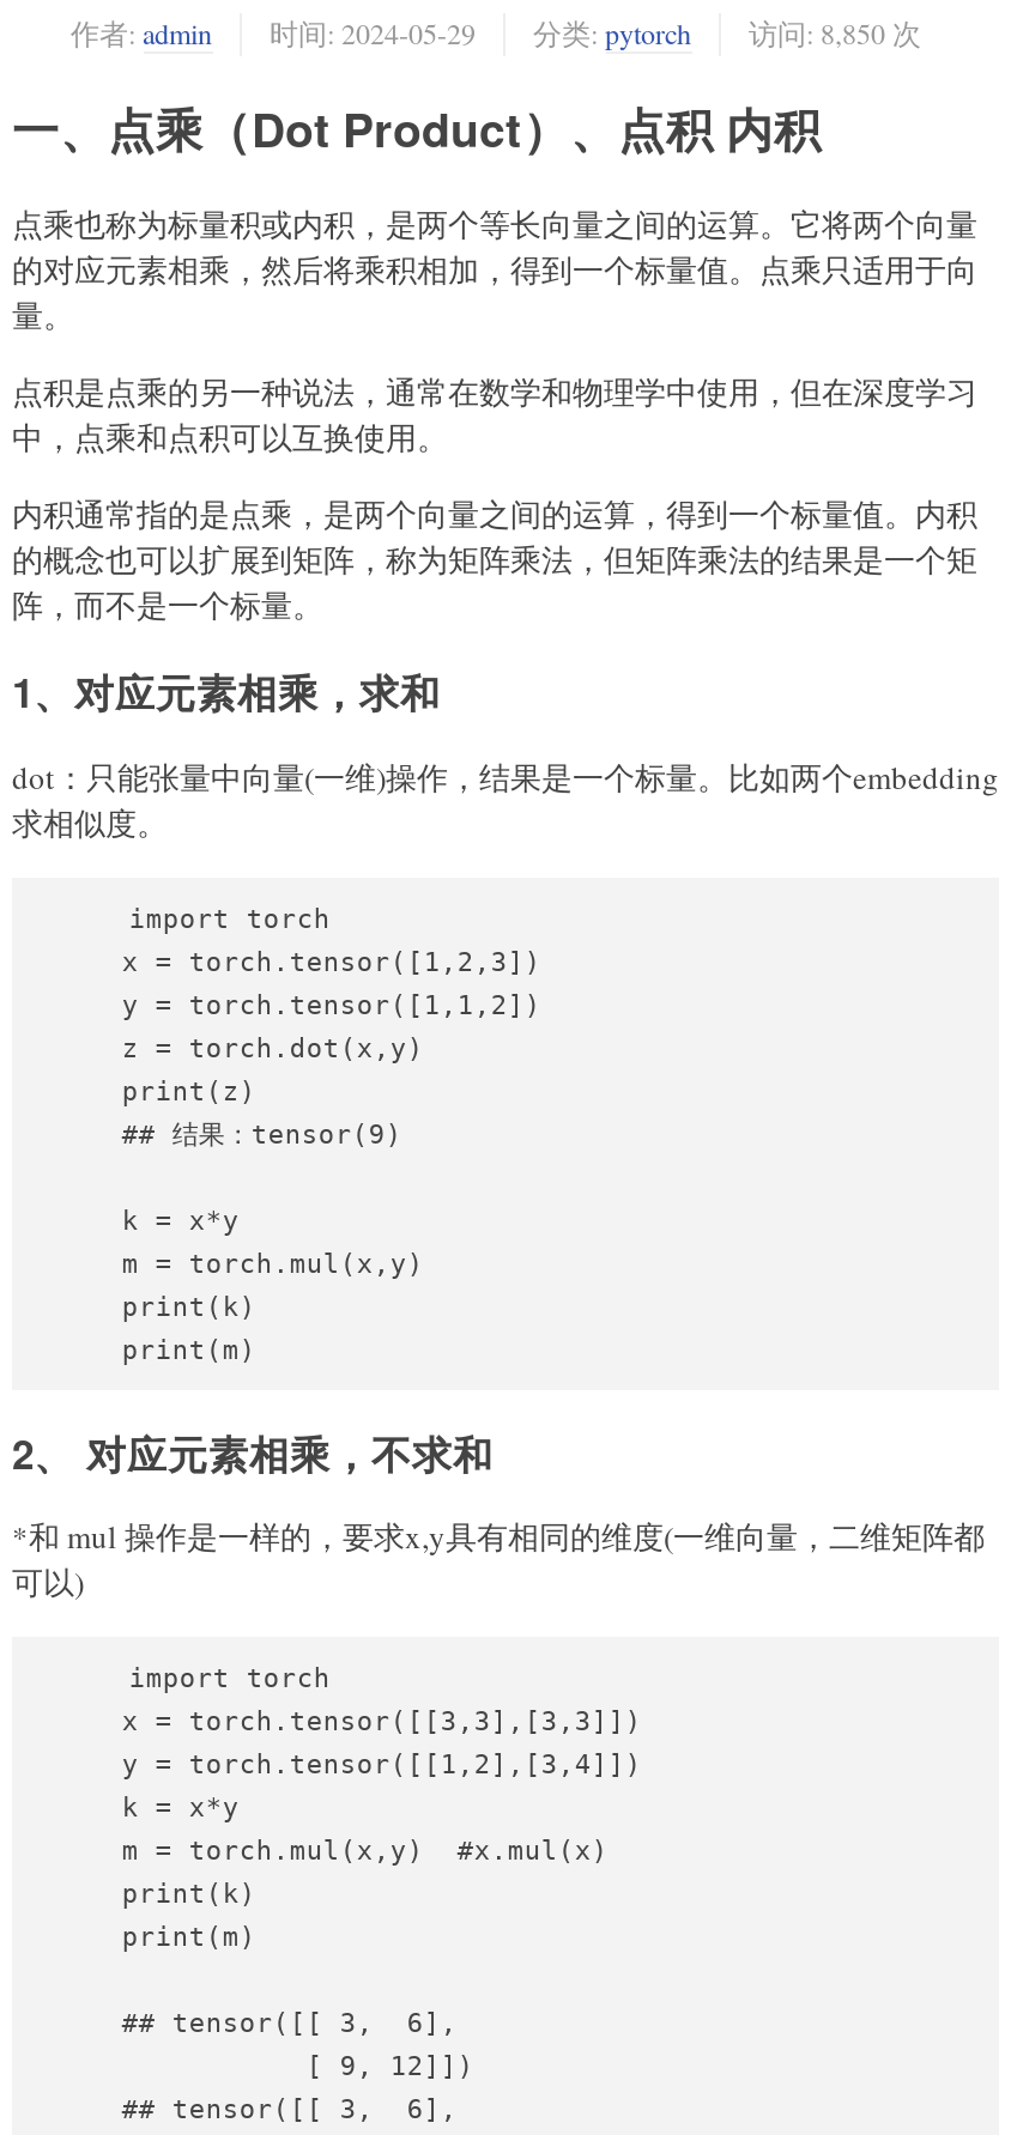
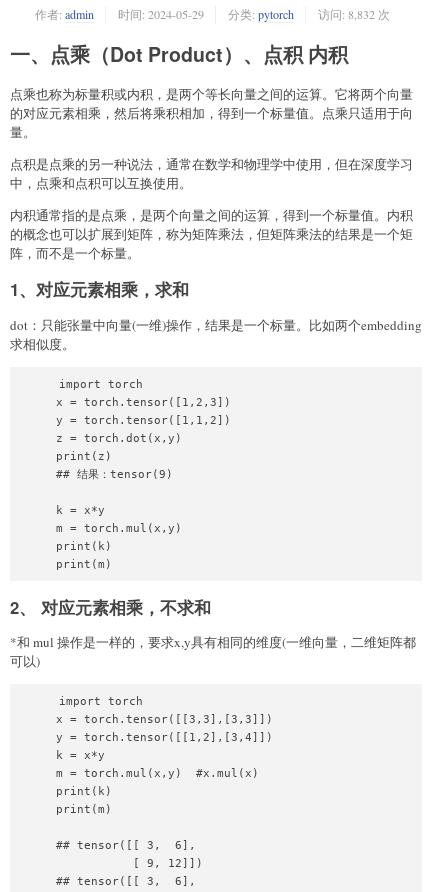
- 作者: admin 时间: 2024-05-29 分类: pytorch 访问: 8,850 次
+ 作者: admin 时间: 2024-05-29 分类: pytorch 访问: 8,832 次
